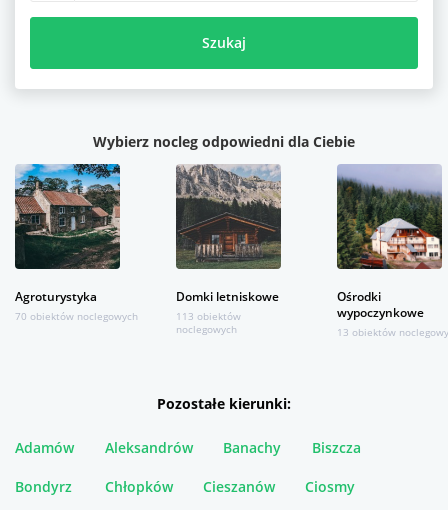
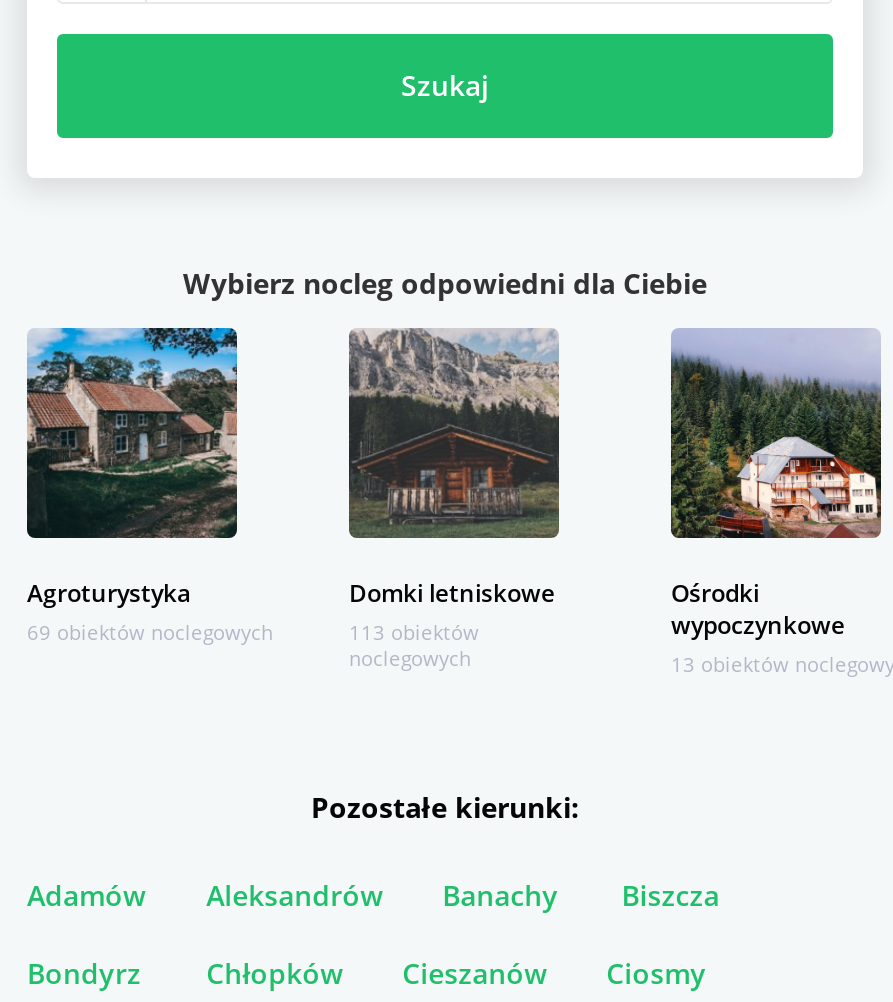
- 70 obiektów noclegowych
+ 69 obiektów noclegowych
